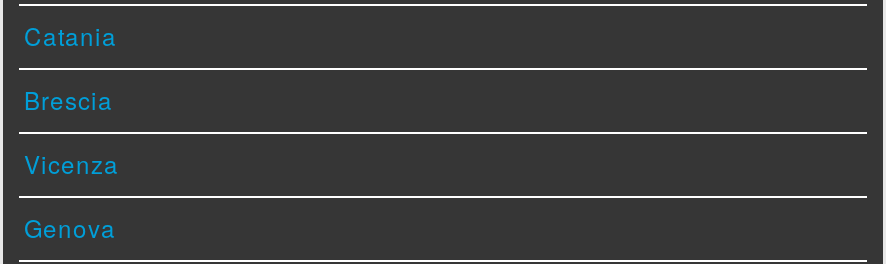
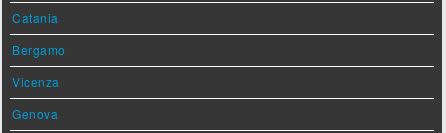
- Brescia
+ Bergamo
